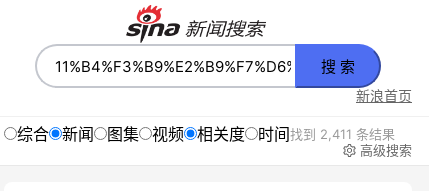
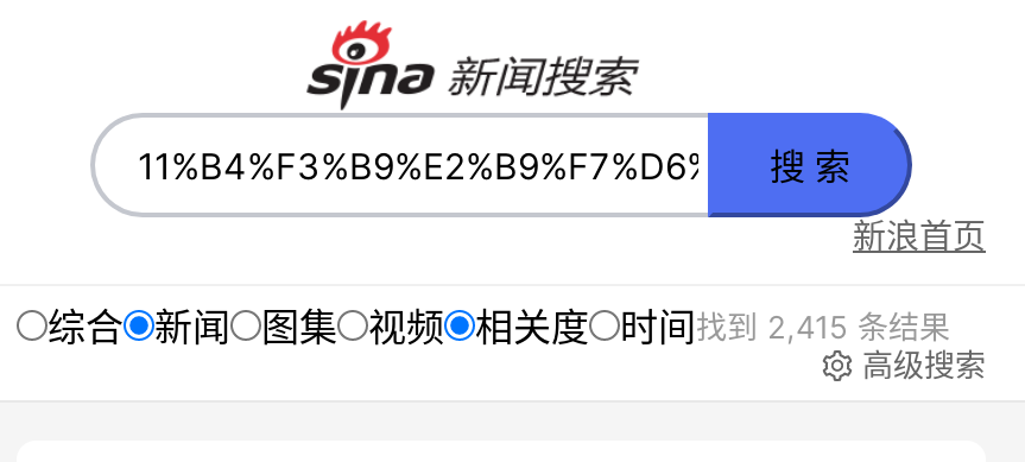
- 时间找到 2,411 条结果
+ 时间找到 2,415 条结果
